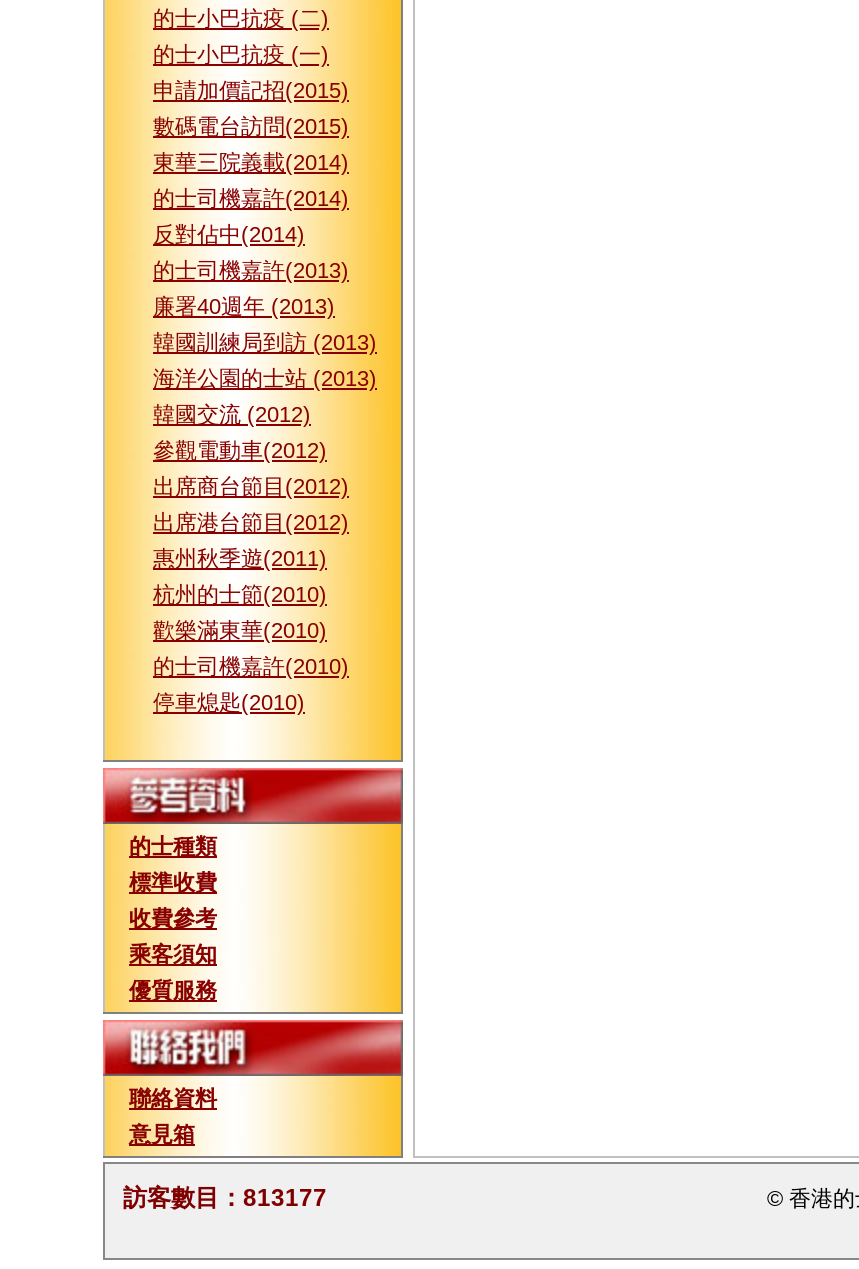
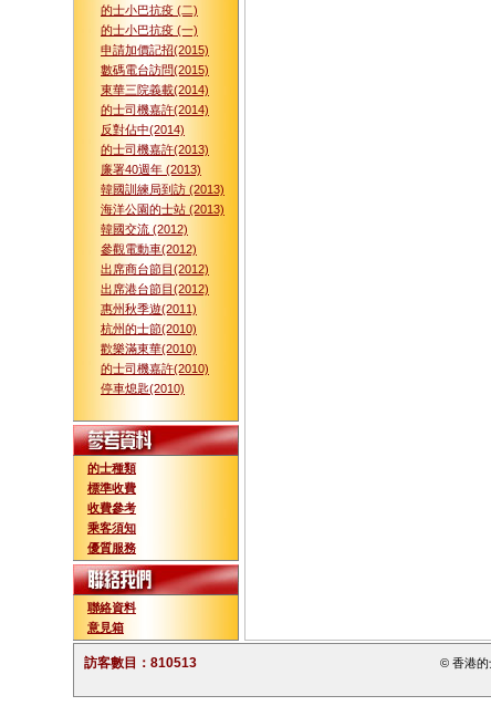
- 訪客數目：813177
+ 訪客數目：810513
